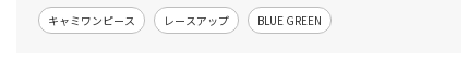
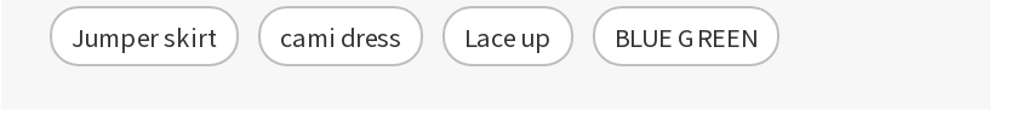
- キャミワンピース
- レースアップ
+ Jumper skirt
+ cami dress
+ Lace up
